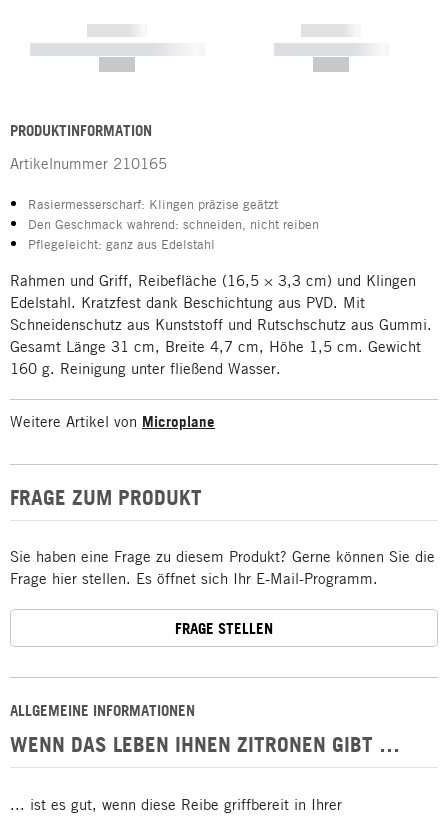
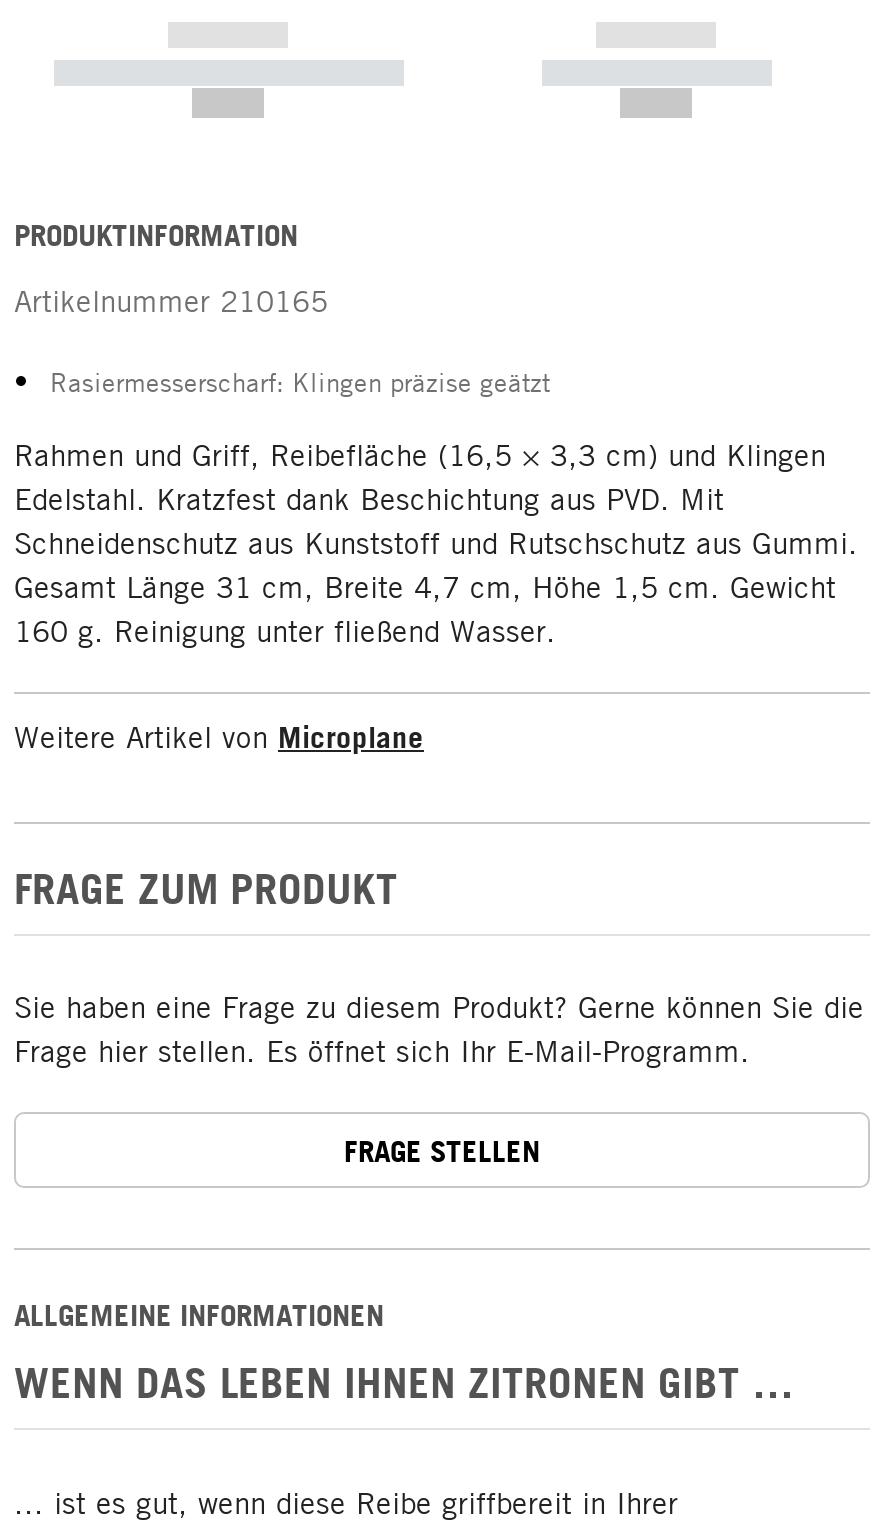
- Den Geschmack wahrend: schneiden, nicht reiben
- Pflegeleicht: ganz aus Edelstahl
